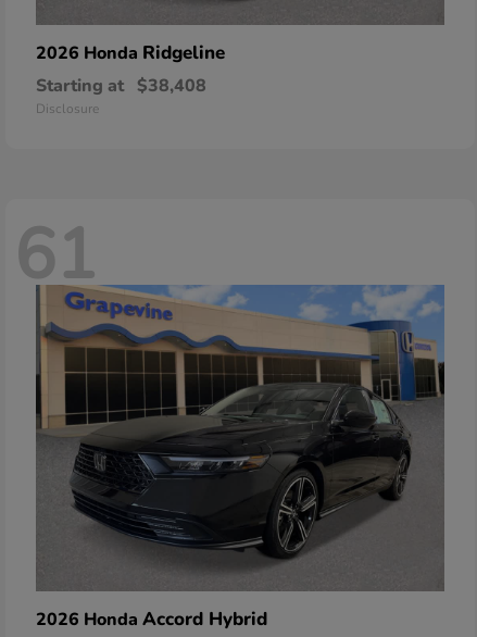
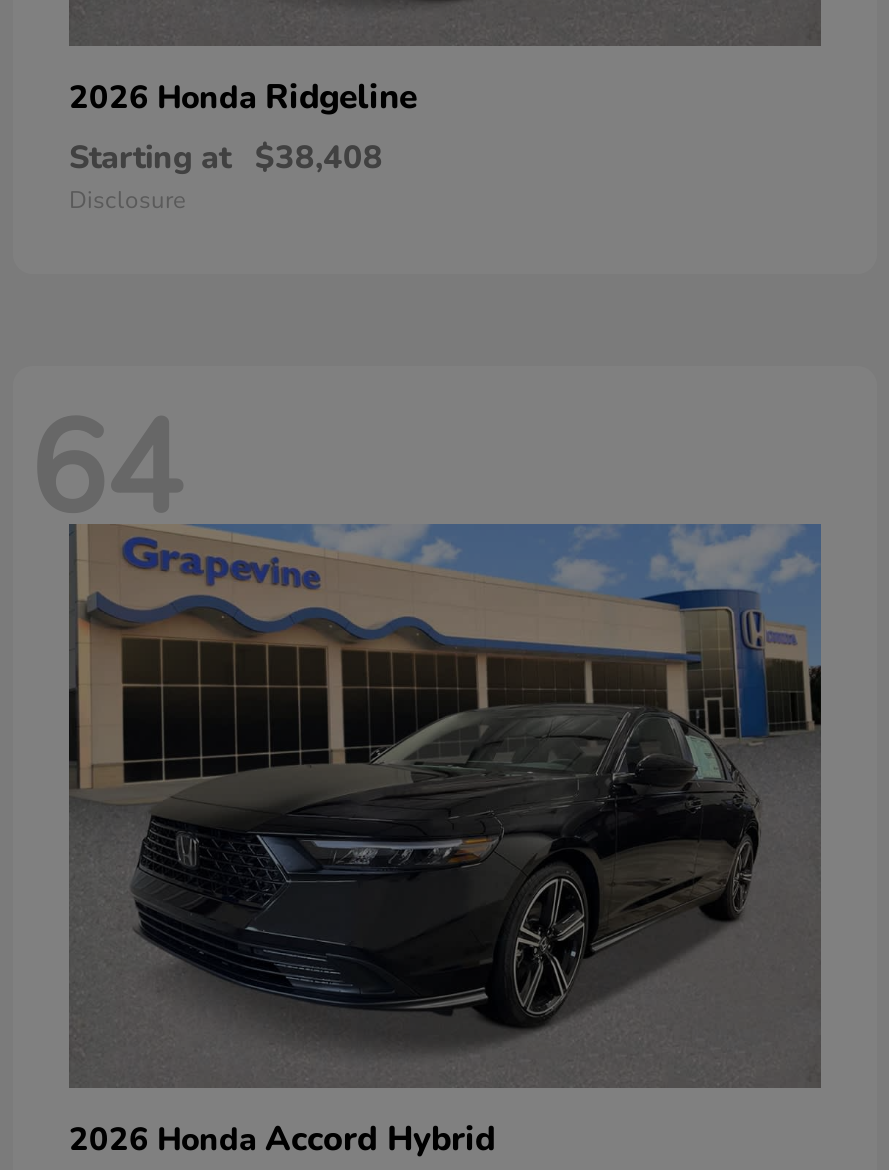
- 61
+ 64
